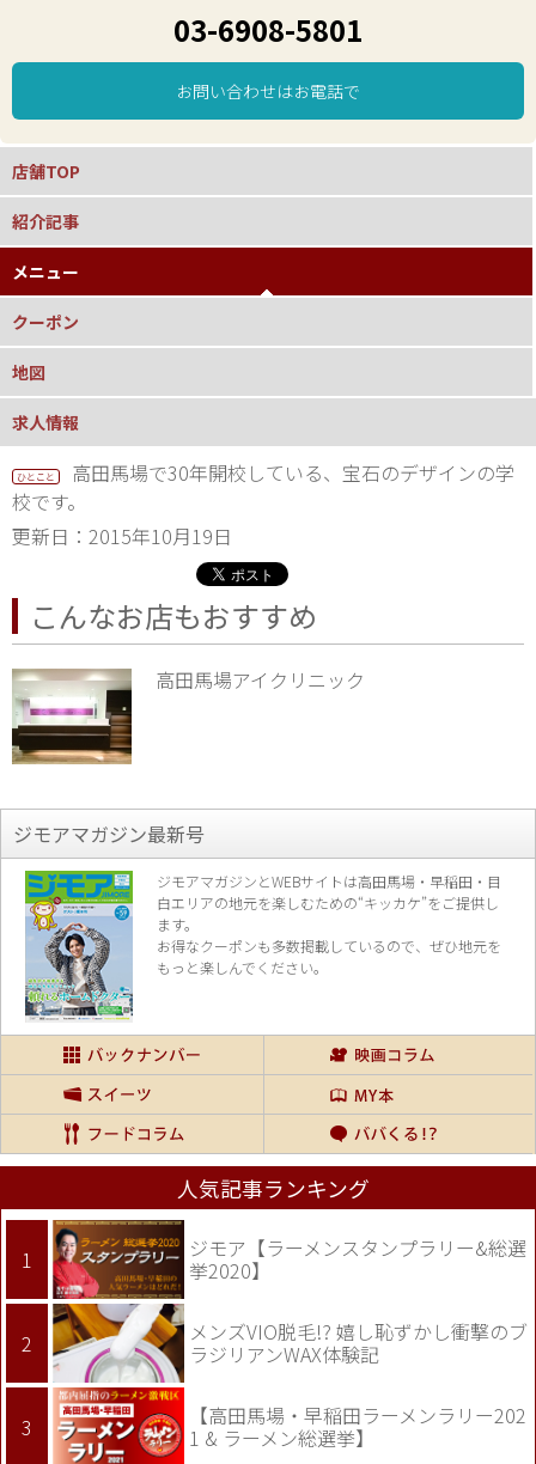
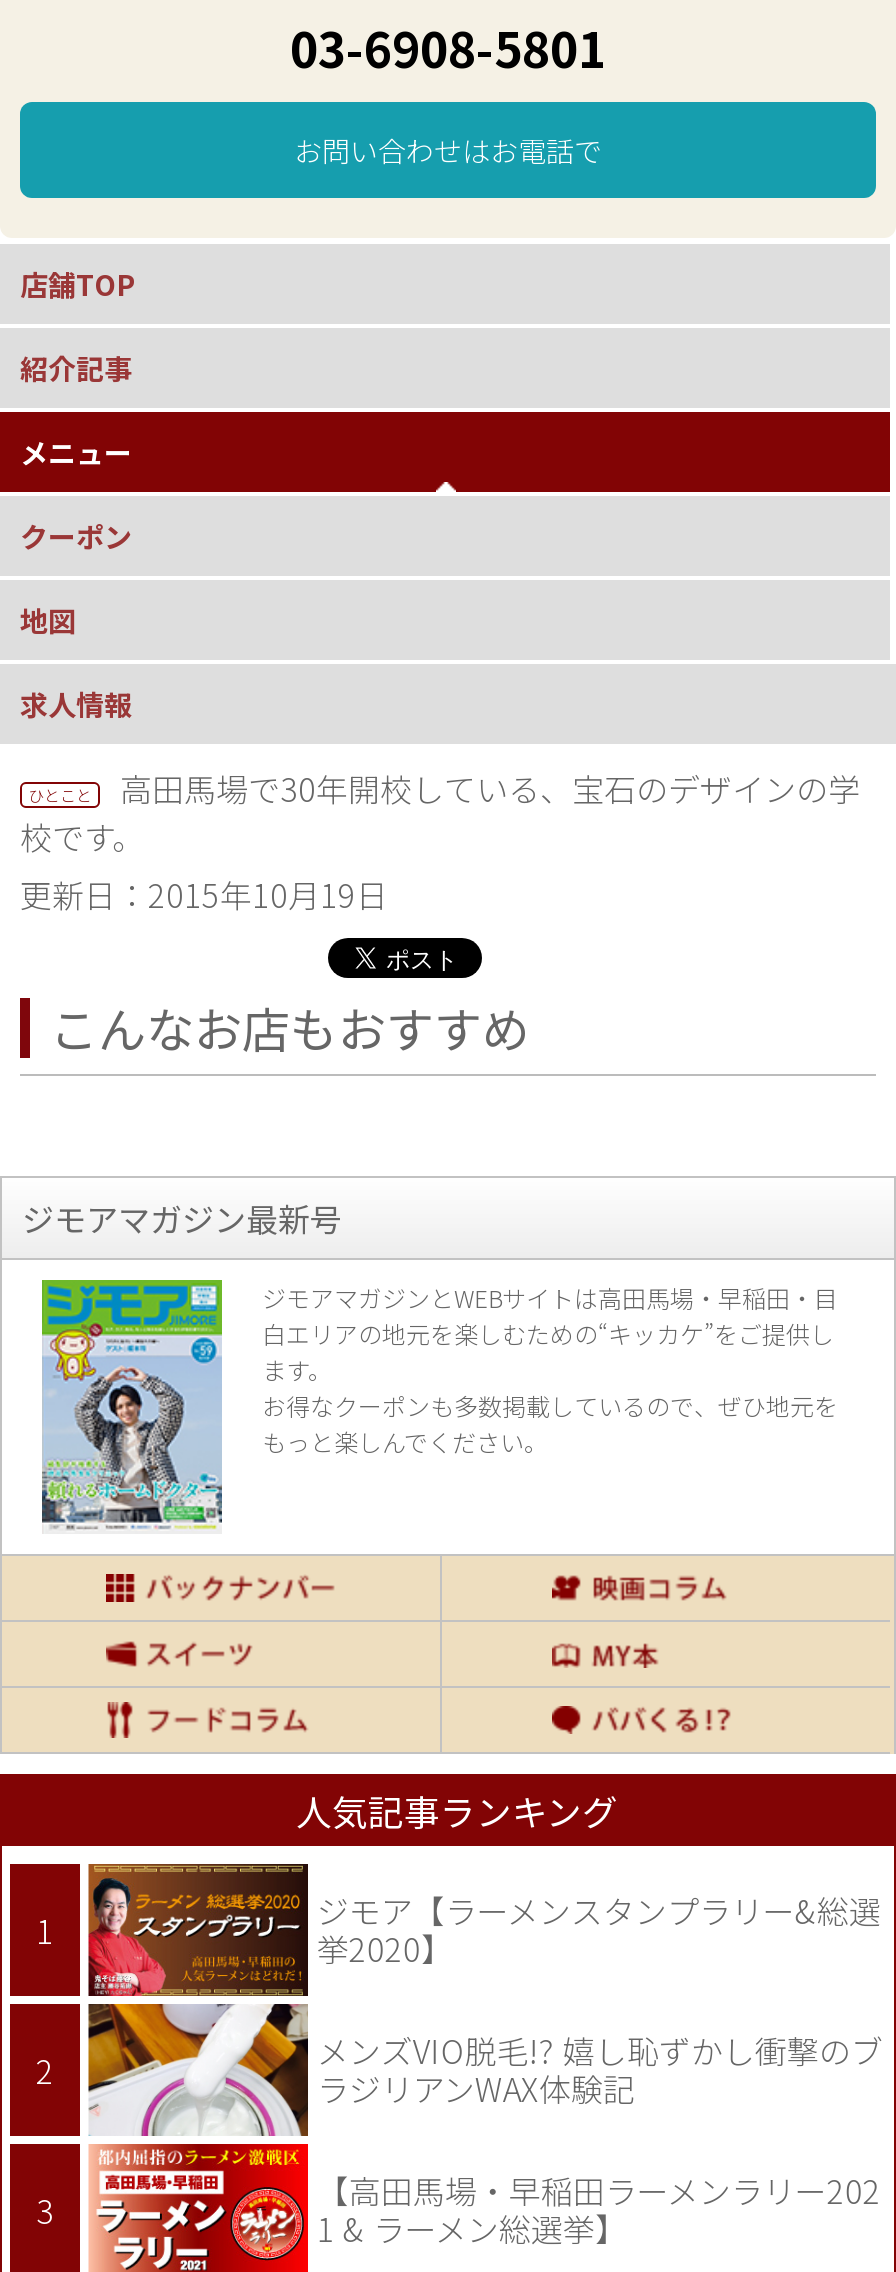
- [image]
- 高田馬場アイクリニック
